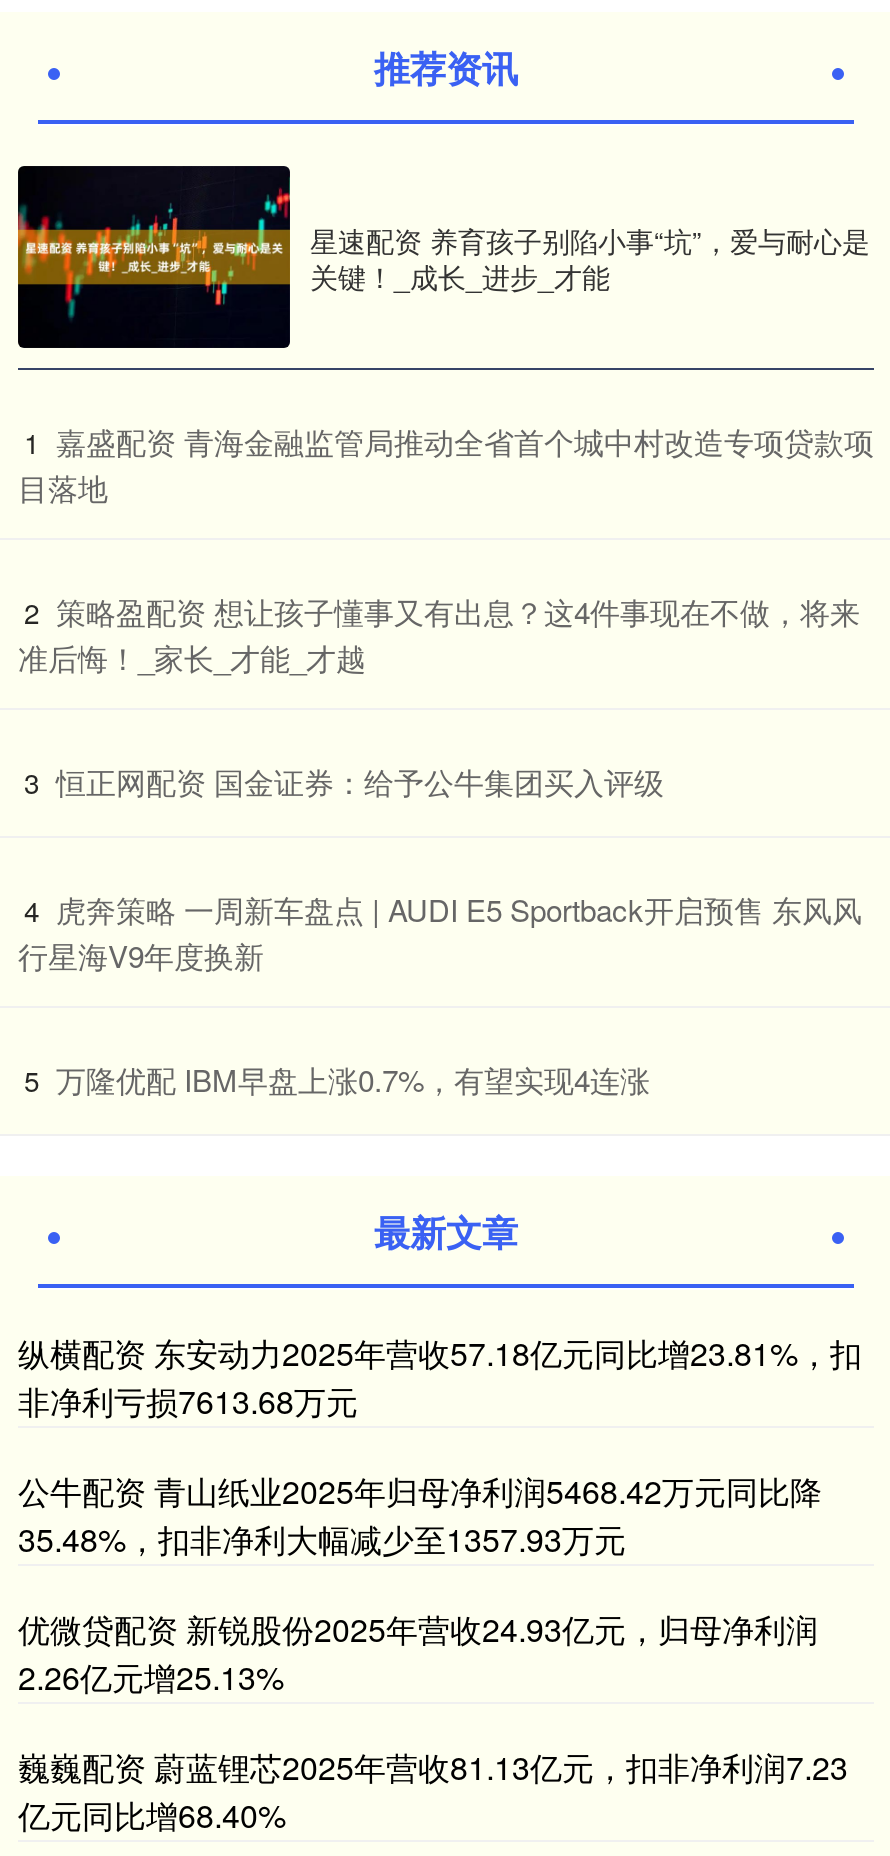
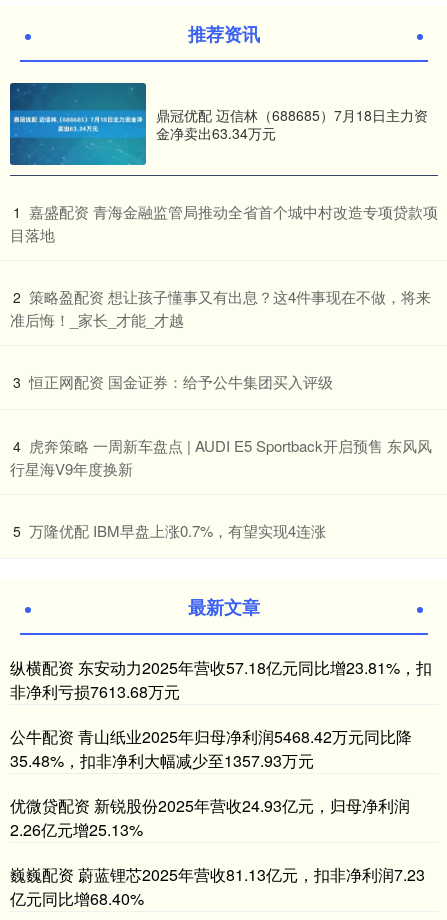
- [image]
- 星速配资 养育孩子别陷小事“坑”，爱与耐心是
- 关键！_成长_进步_才能
+ [image]
+ 鼎冠优配 迈信林（688685）7月18日主力资
+ 金净卖出63.34万元
